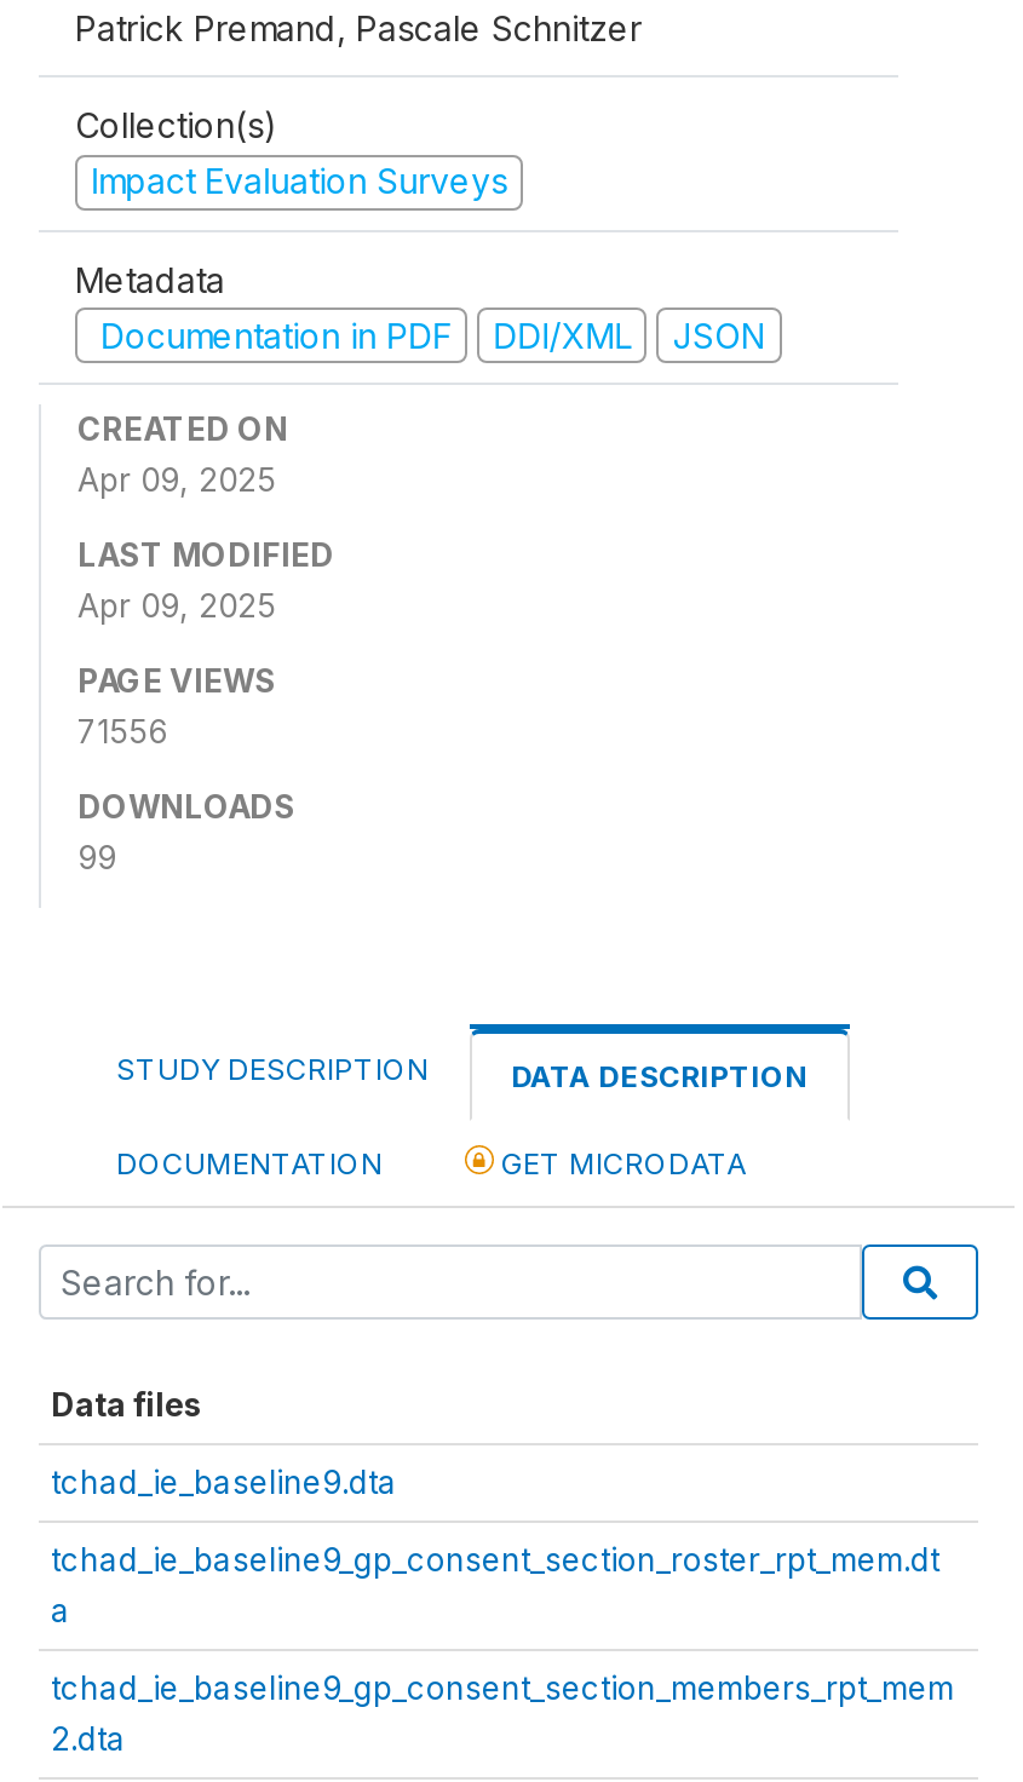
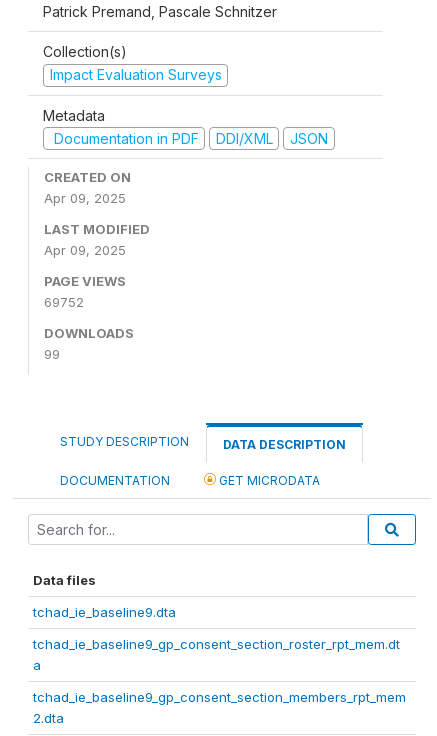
- 71556
+ 69752
